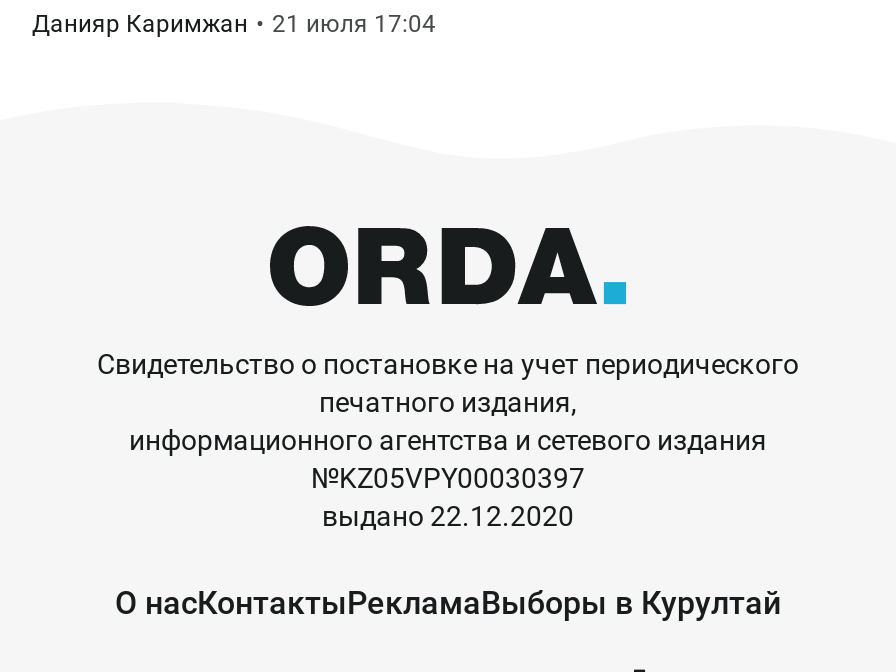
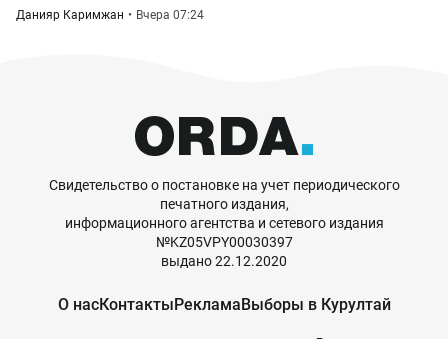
- Данияр Каримжан 21 июля 17:04
+ Данияр Каримжан Вчера 07:24
